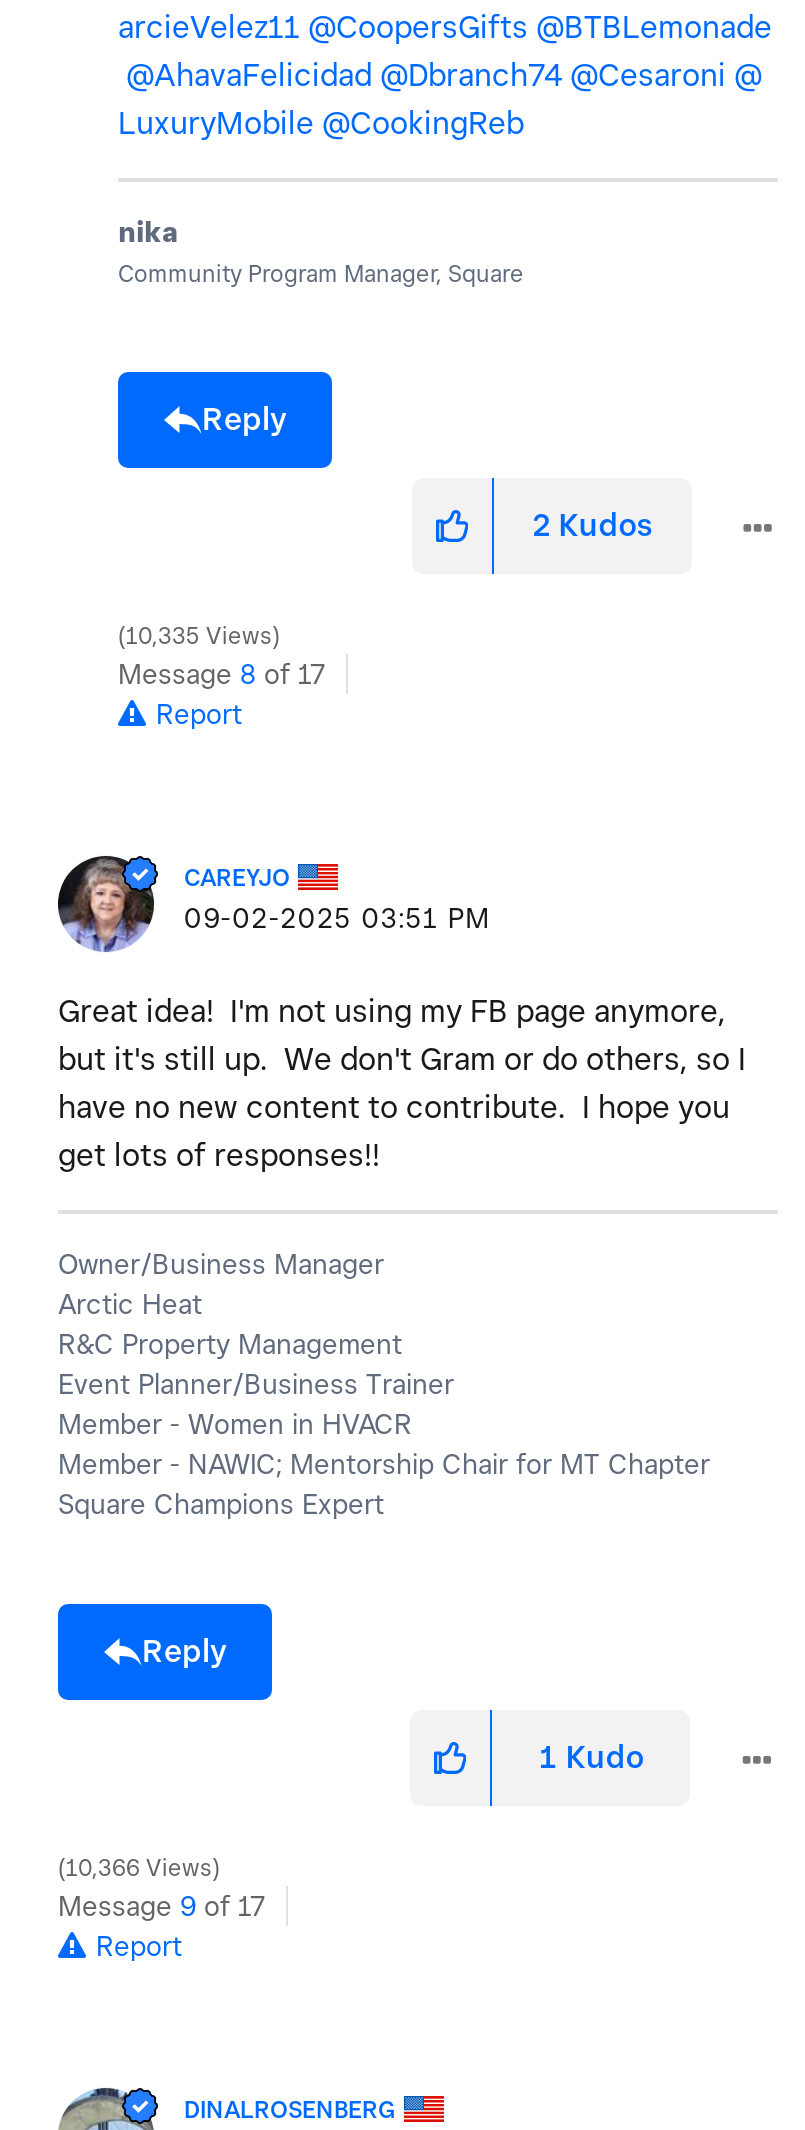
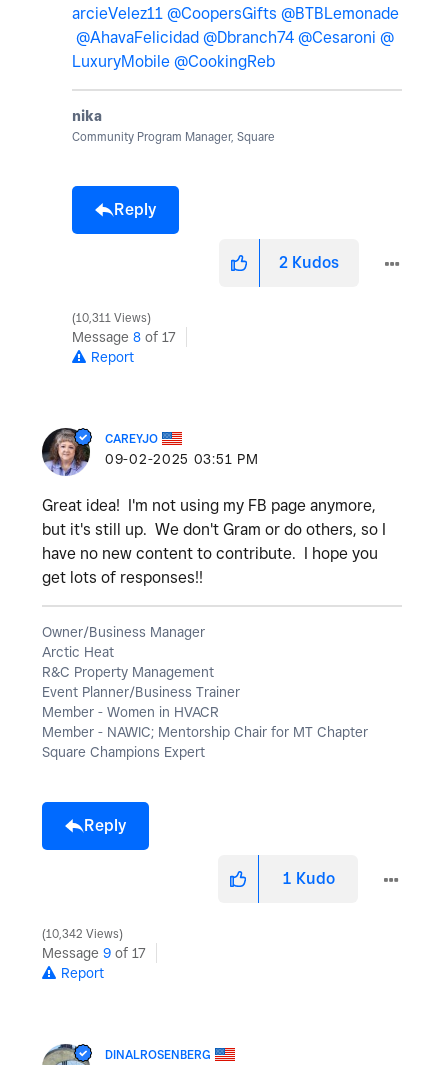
- 10,335 Views
+ 10,311 Views

- 10,366 Views
+ 10,342 Views
